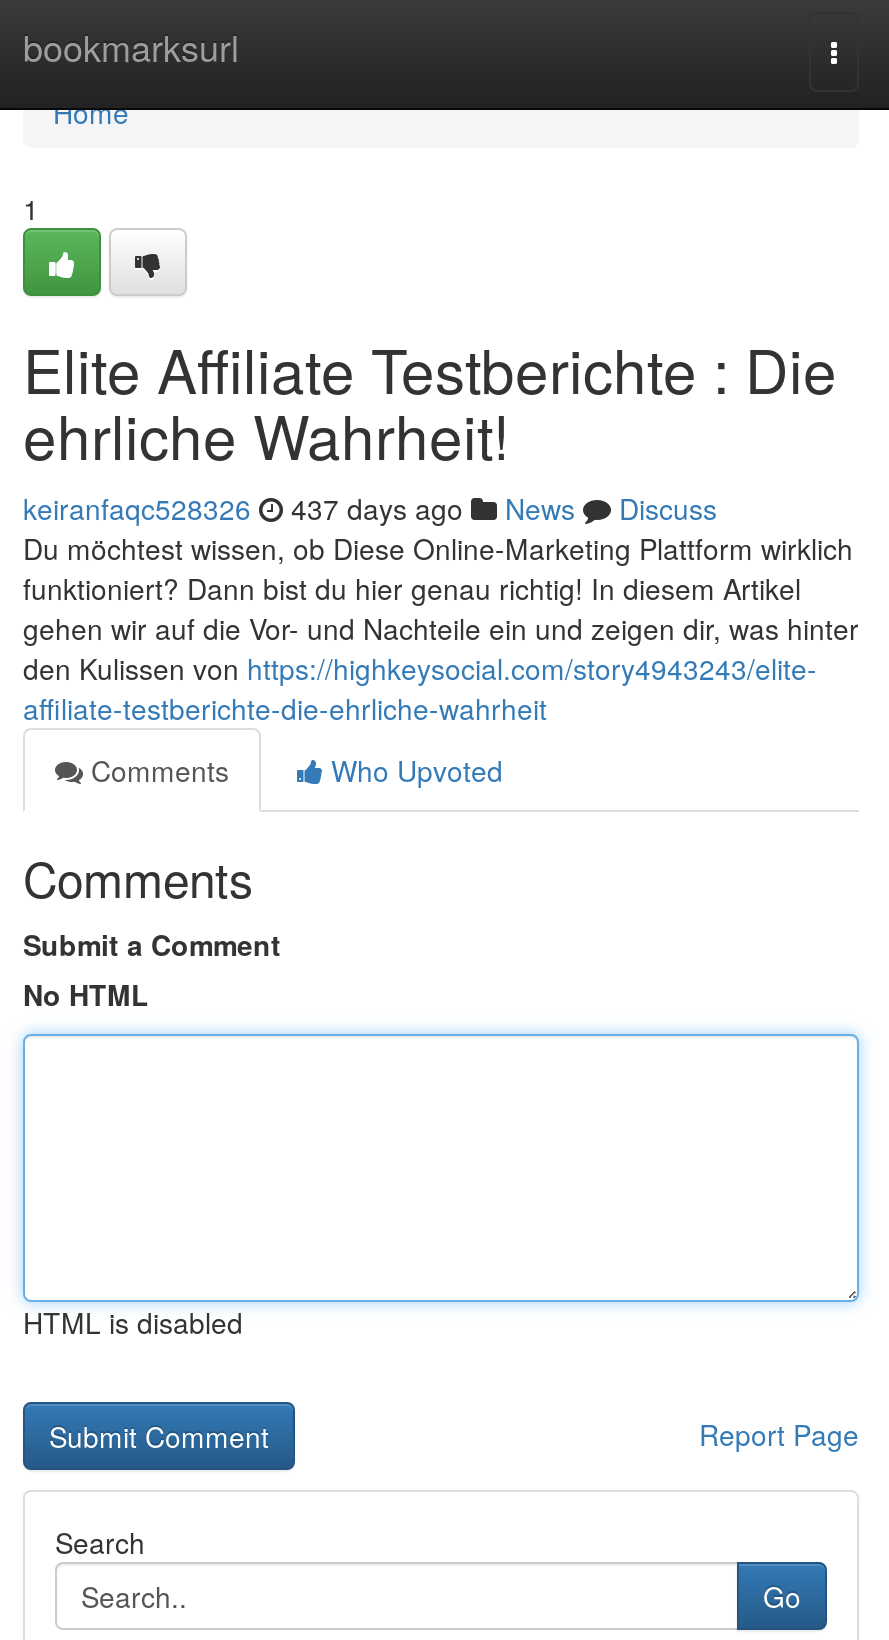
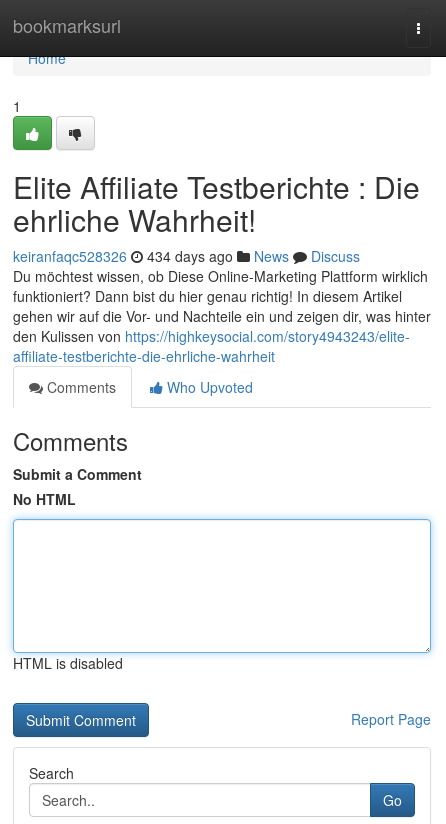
- keiranfaqc528326 437 days ago News Discuss
+ keiranfaqc528326 434 days ago News Discuss
